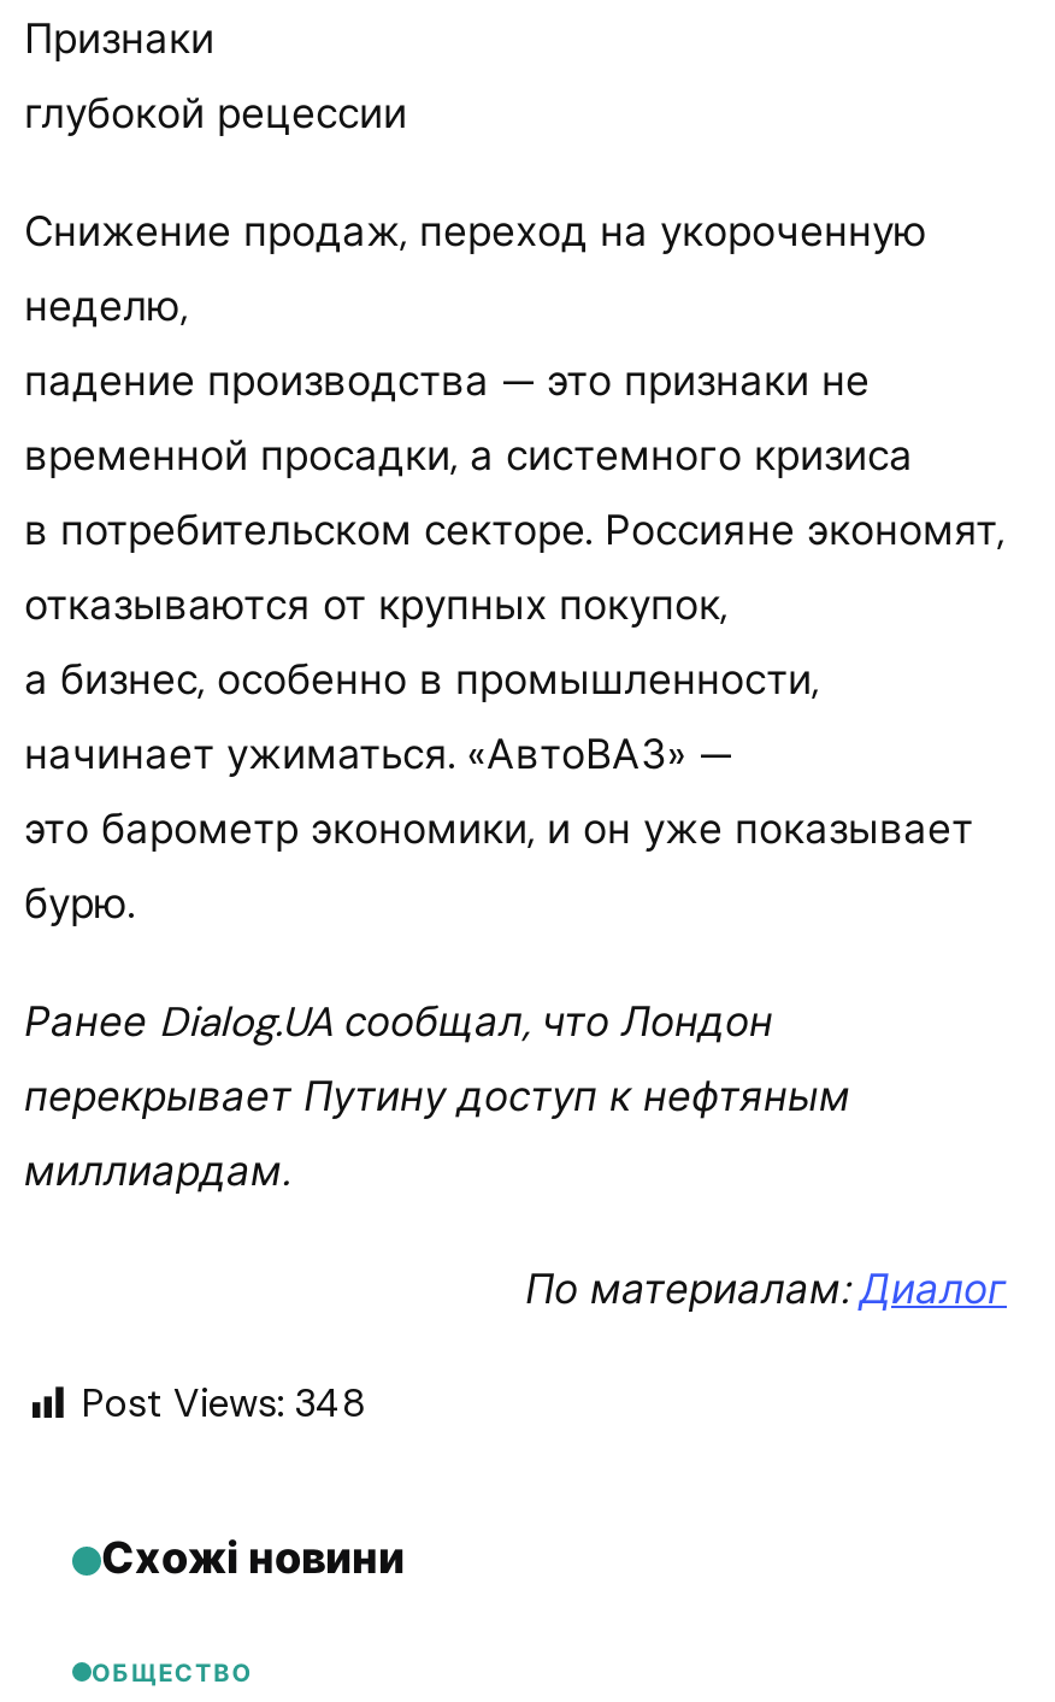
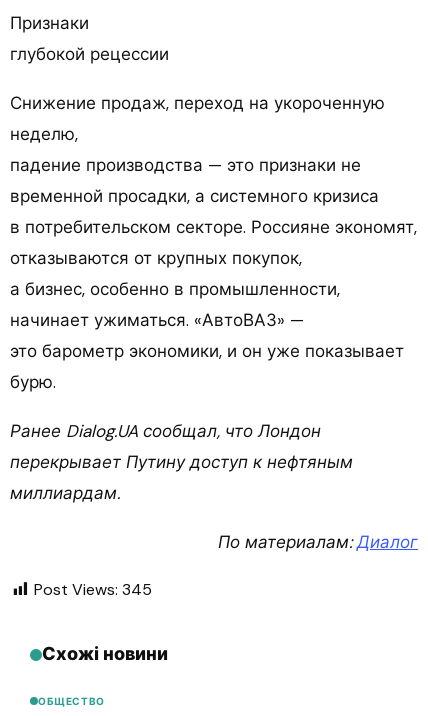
- Post Views: 348
+ Post Views: 345
